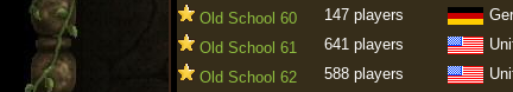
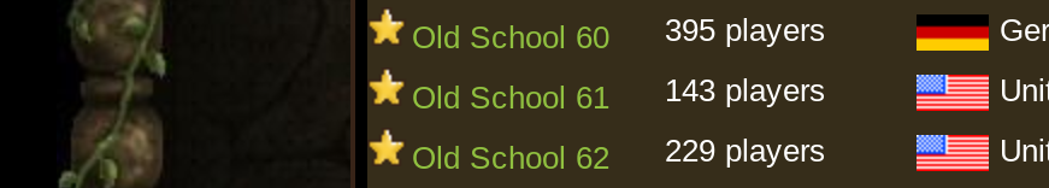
- Old School 60 147 players
+ Old School 60 395 players

- Old School 61 641 players
+ Old School 61 143 players

- Old School 62 588 players
+ Old School 62 229 players
